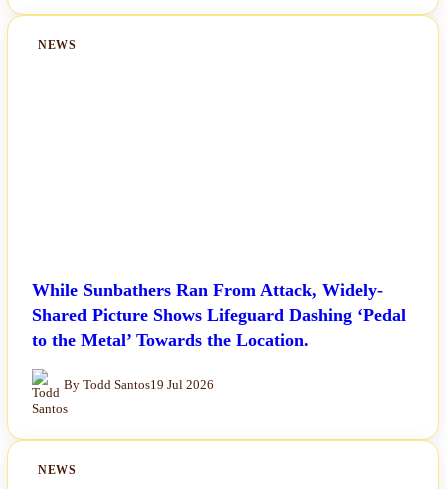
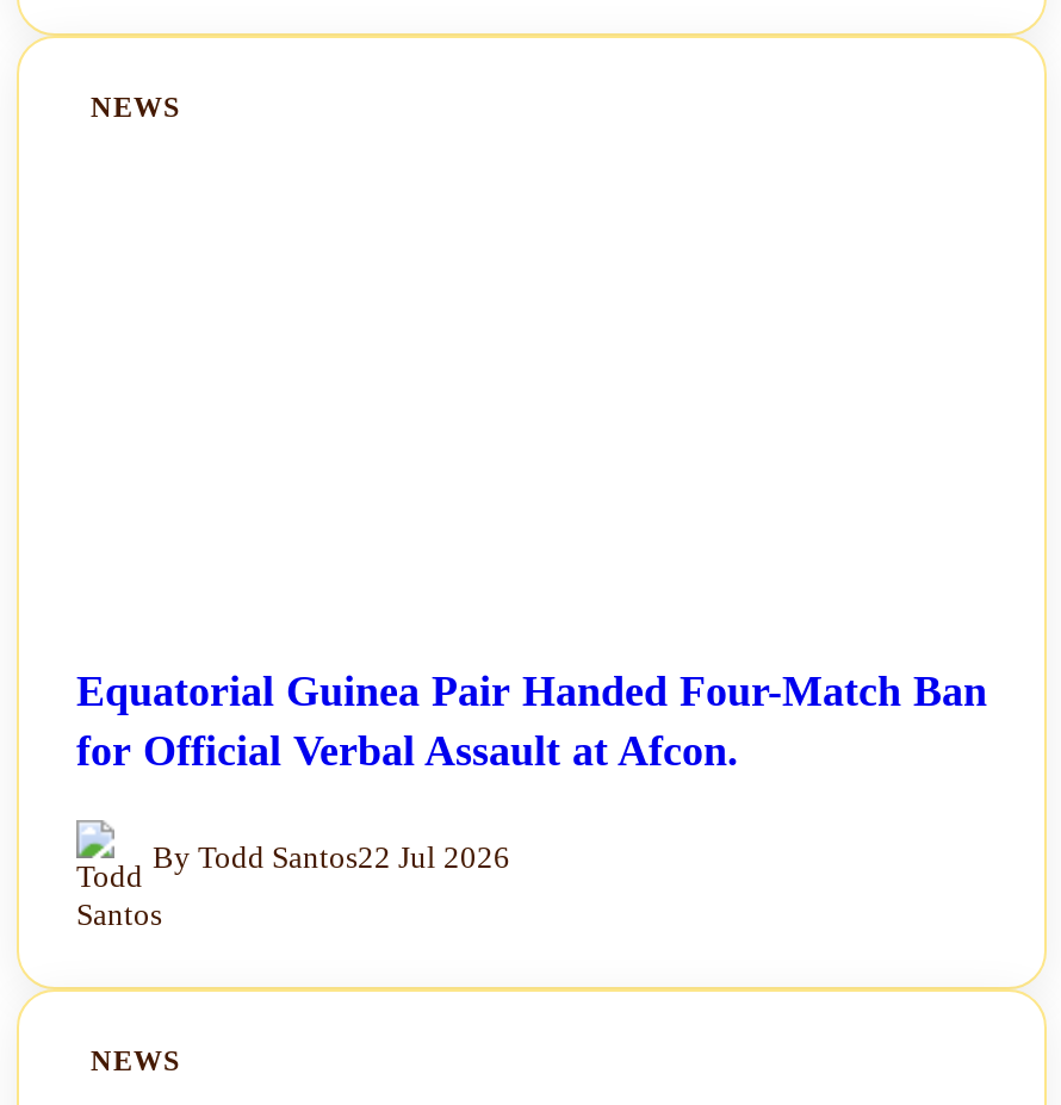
- While Sunbathers Ran From Attack, Widely-
- Shared Picture Shows Lifeguard Dashing ‘Pedal
- to the Metal’ Towards the Location.
+ Equatorial Guinea Pair Handed Four-Match Ban
+ for Official Verbal Assault at Afcon.

- By Todd Santos19 Jul 2026
+ By Todd Santos22 Jul 2026
